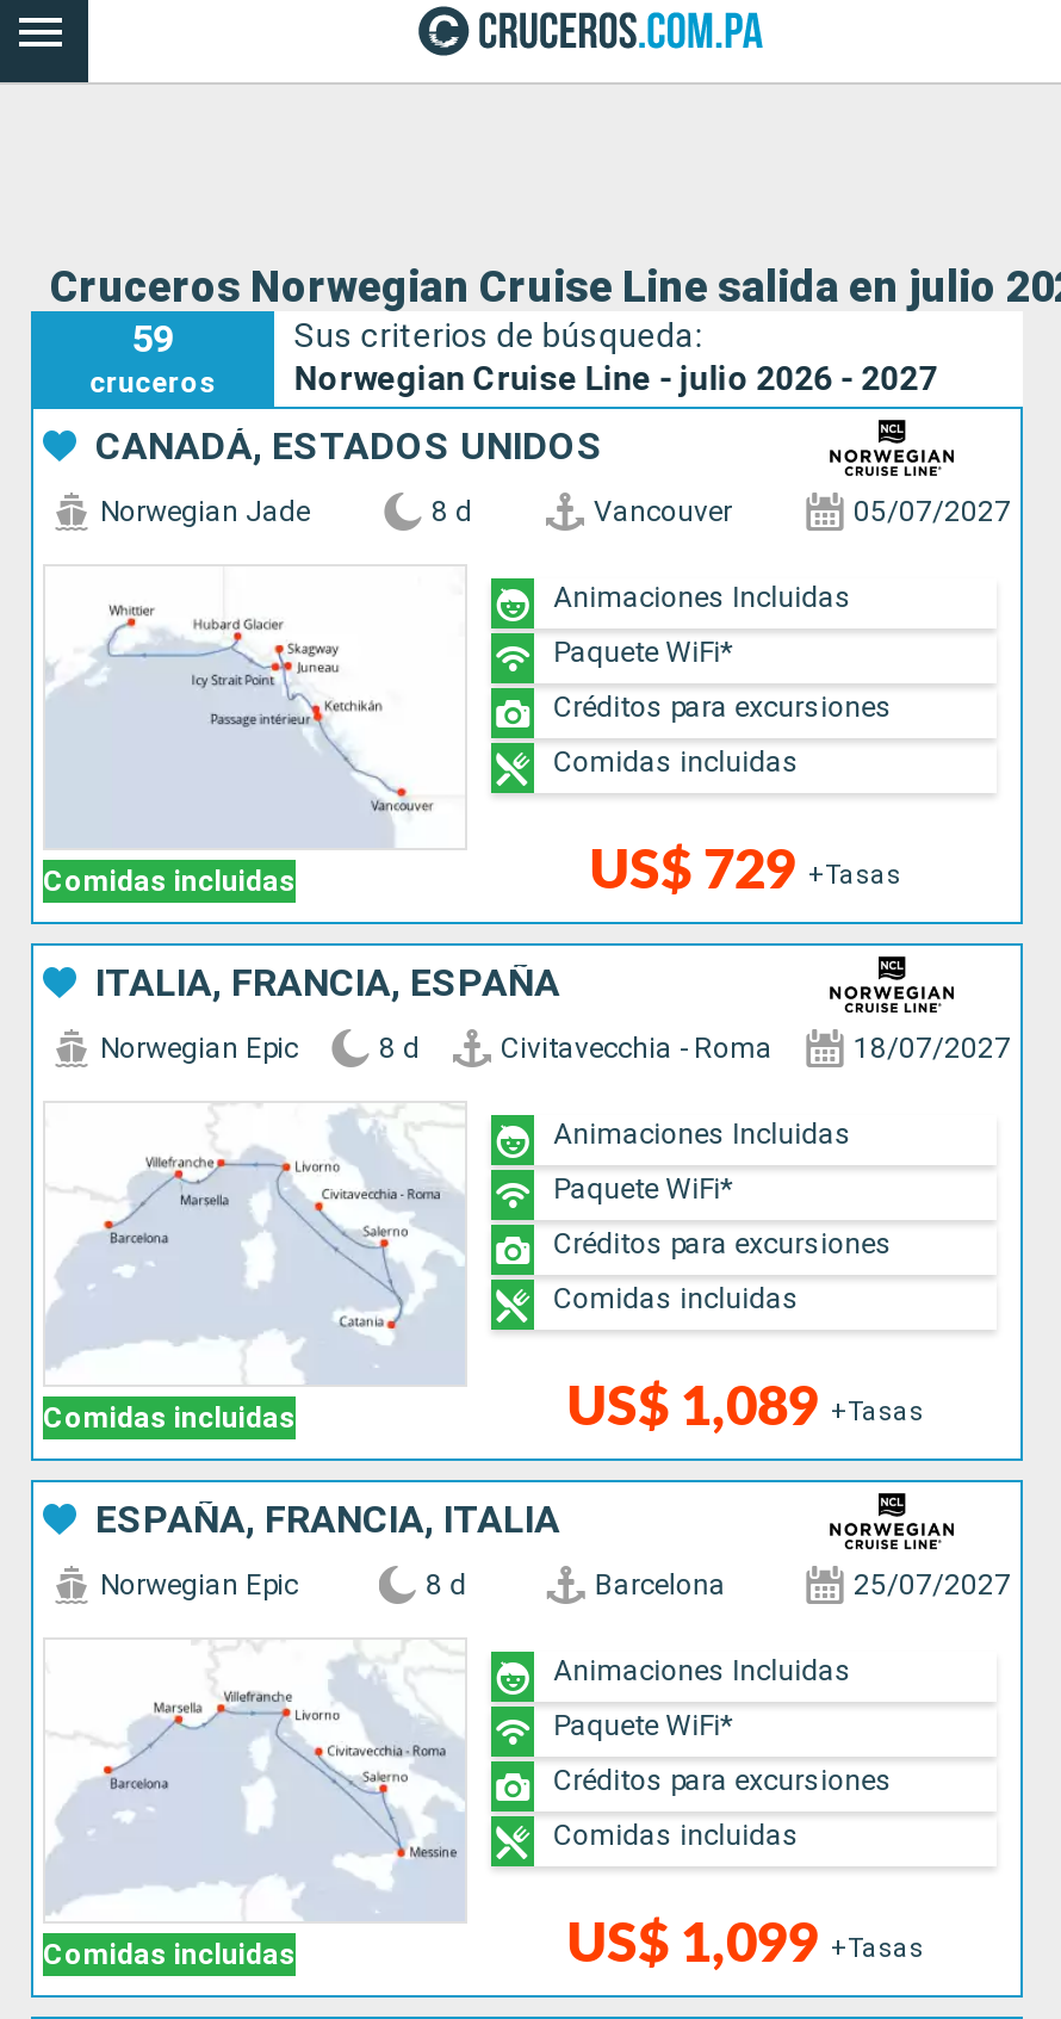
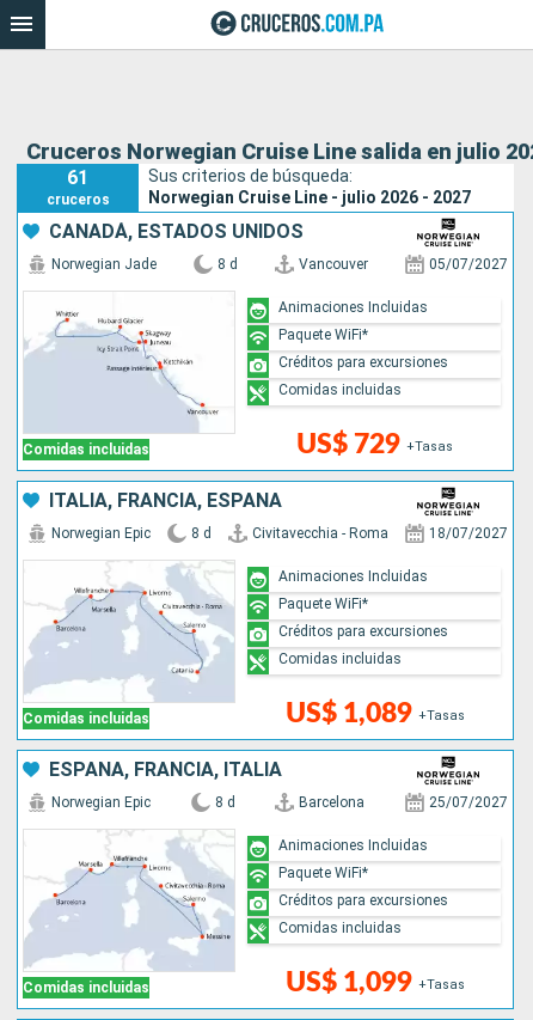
- 59
+ 61
